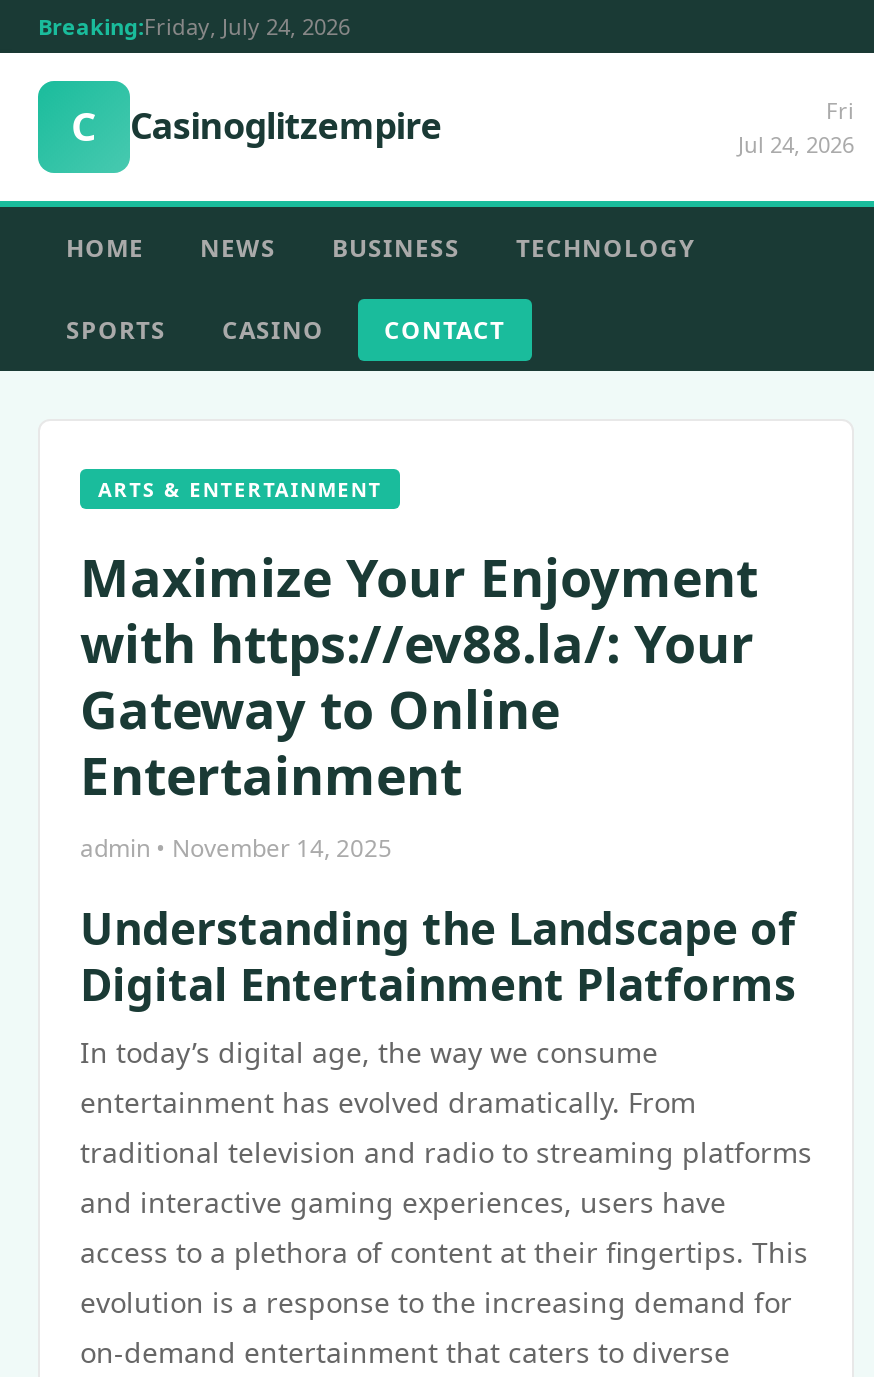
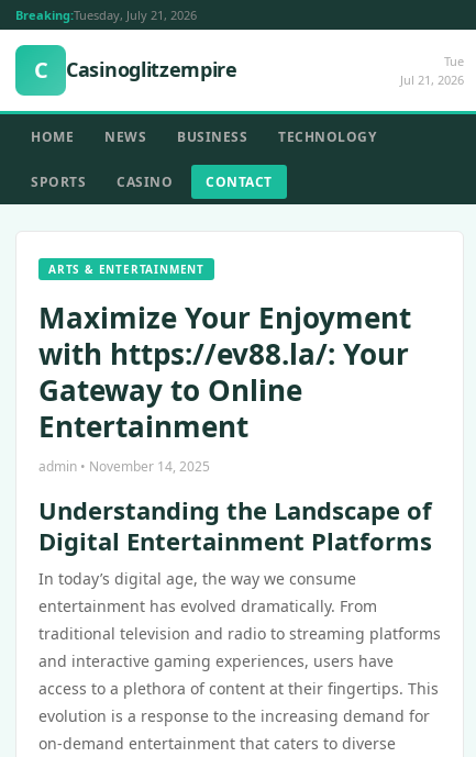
- Breaking:Friday, July 24, 2026
+ Breaking:Tuesday, July 21, 2026

- Fri
- Jul 24, 2026
+ Tue
+ Jul 21, 2026
